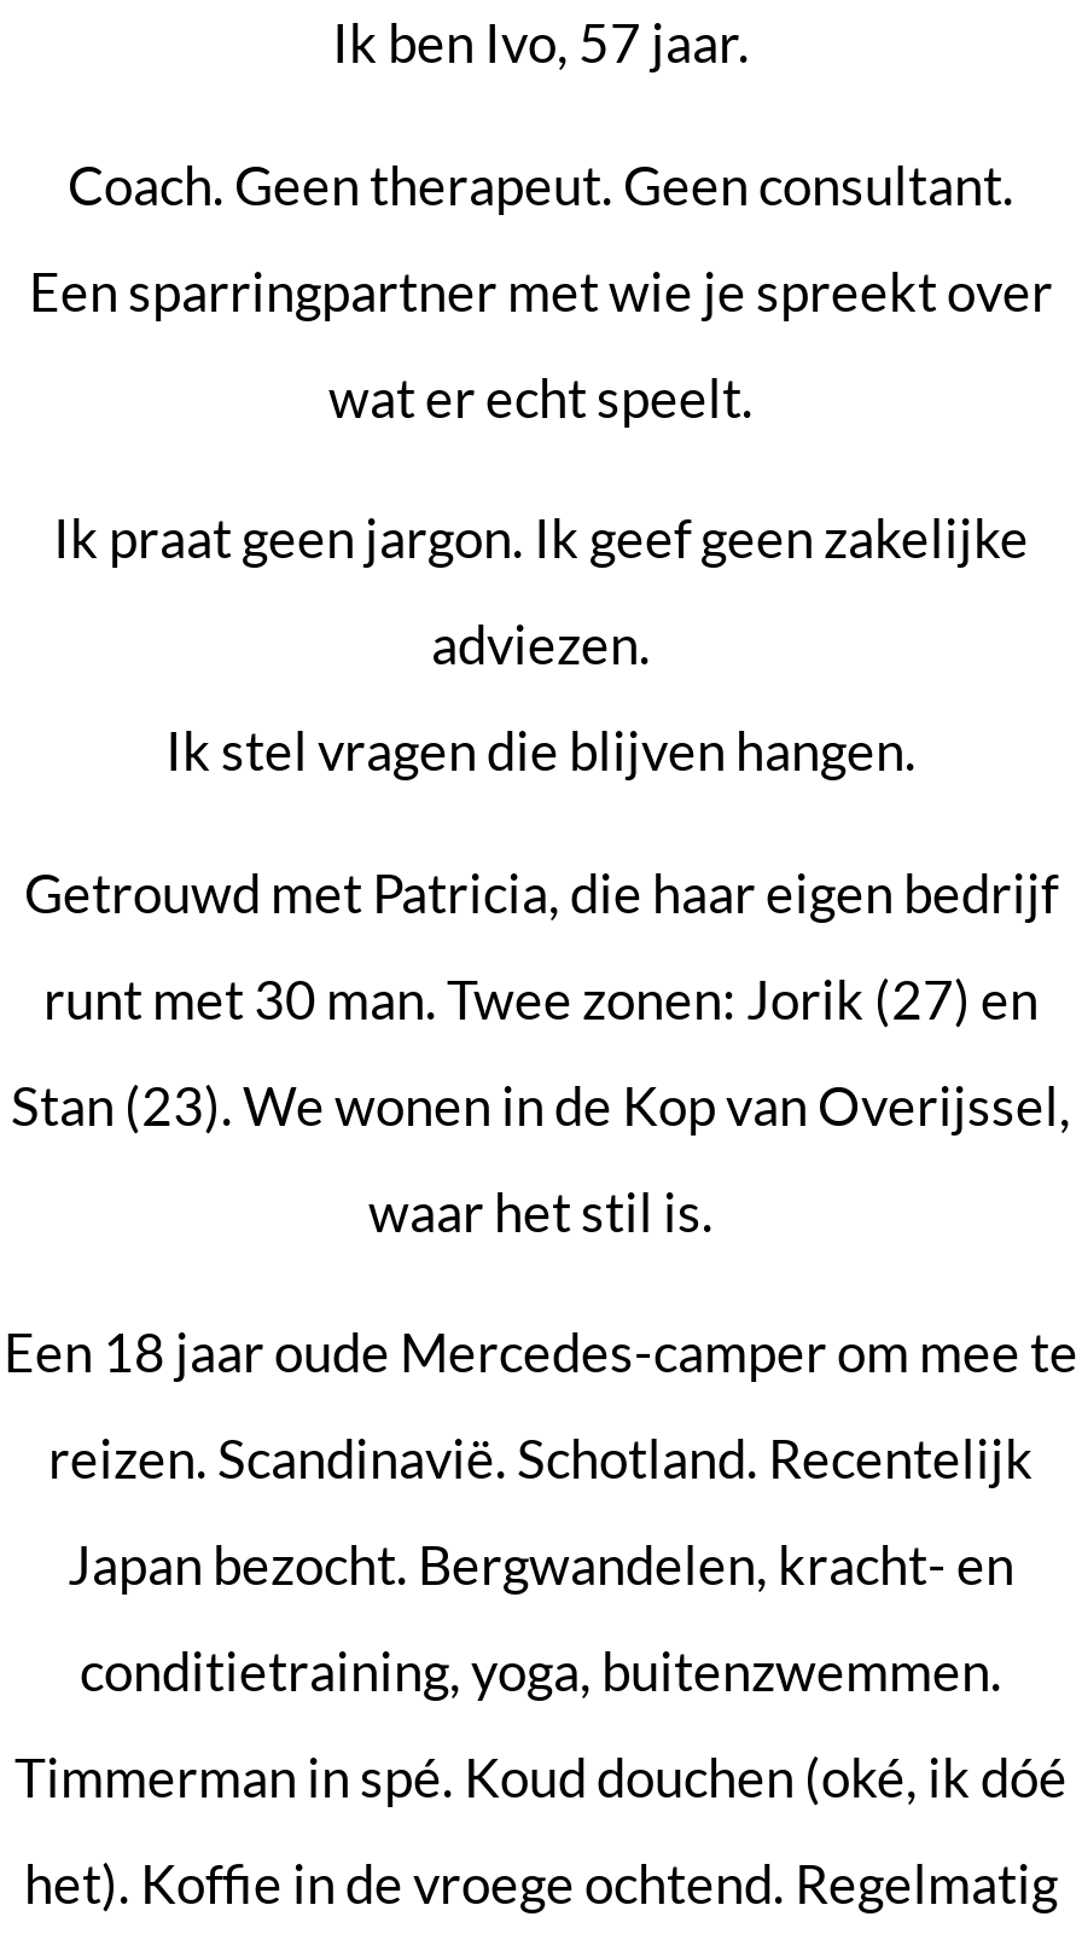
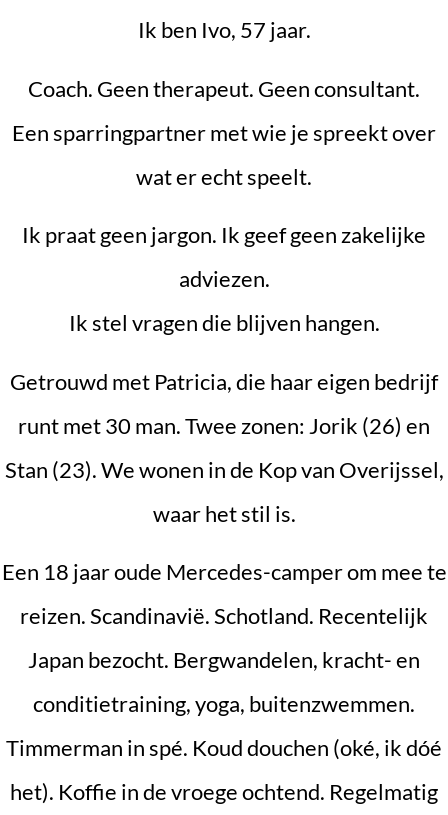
- runt met 30 man. Twee zonen: Jorik (27) en
+ runt met 30 man. Twee zonen: Jorik (26) en
